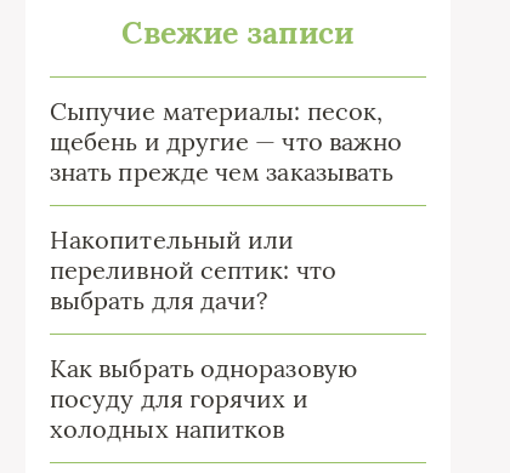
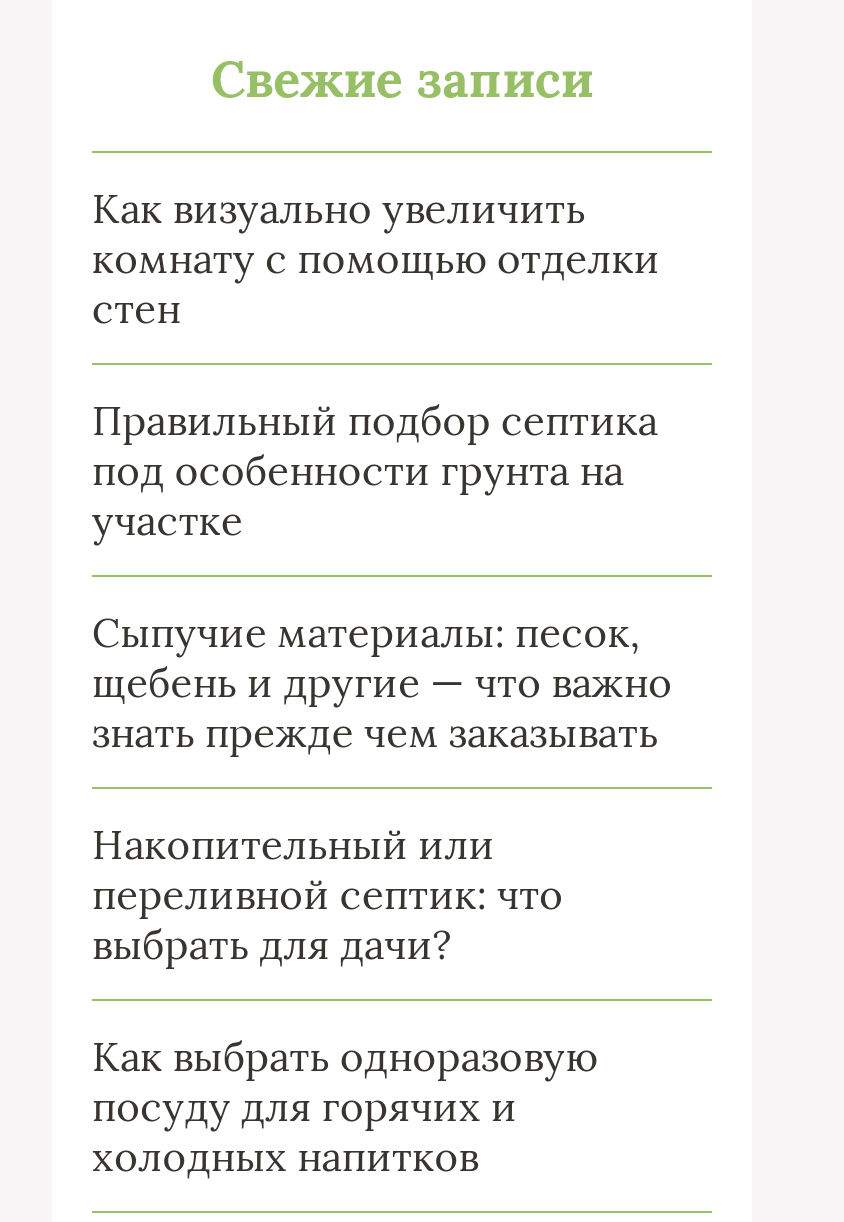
+ Как визуально увеличить
+ комнату с помощью отделки
+ стен
+ Правильный подбор септика
+ под особенности грунта на
+ участке
